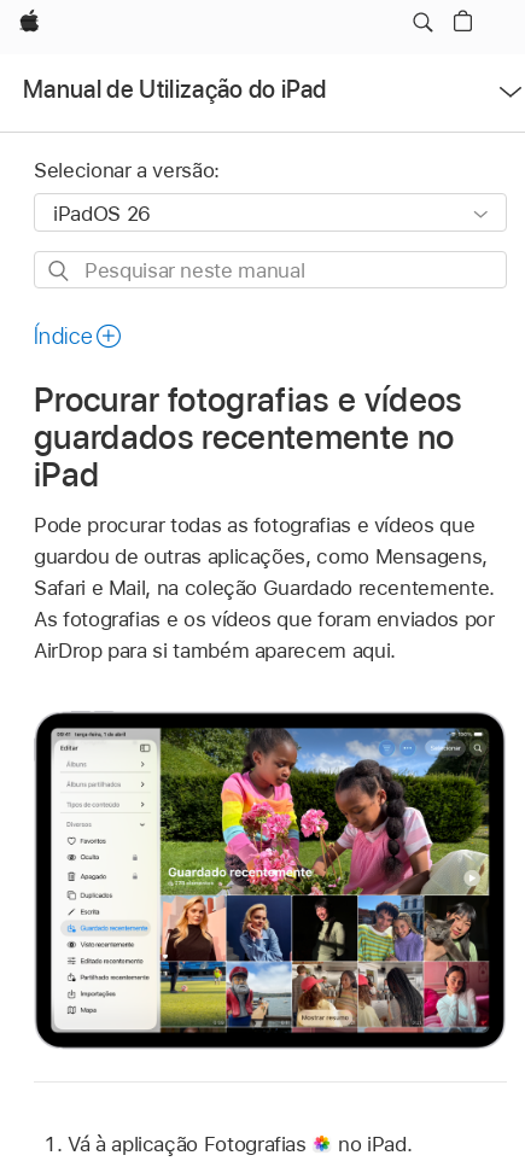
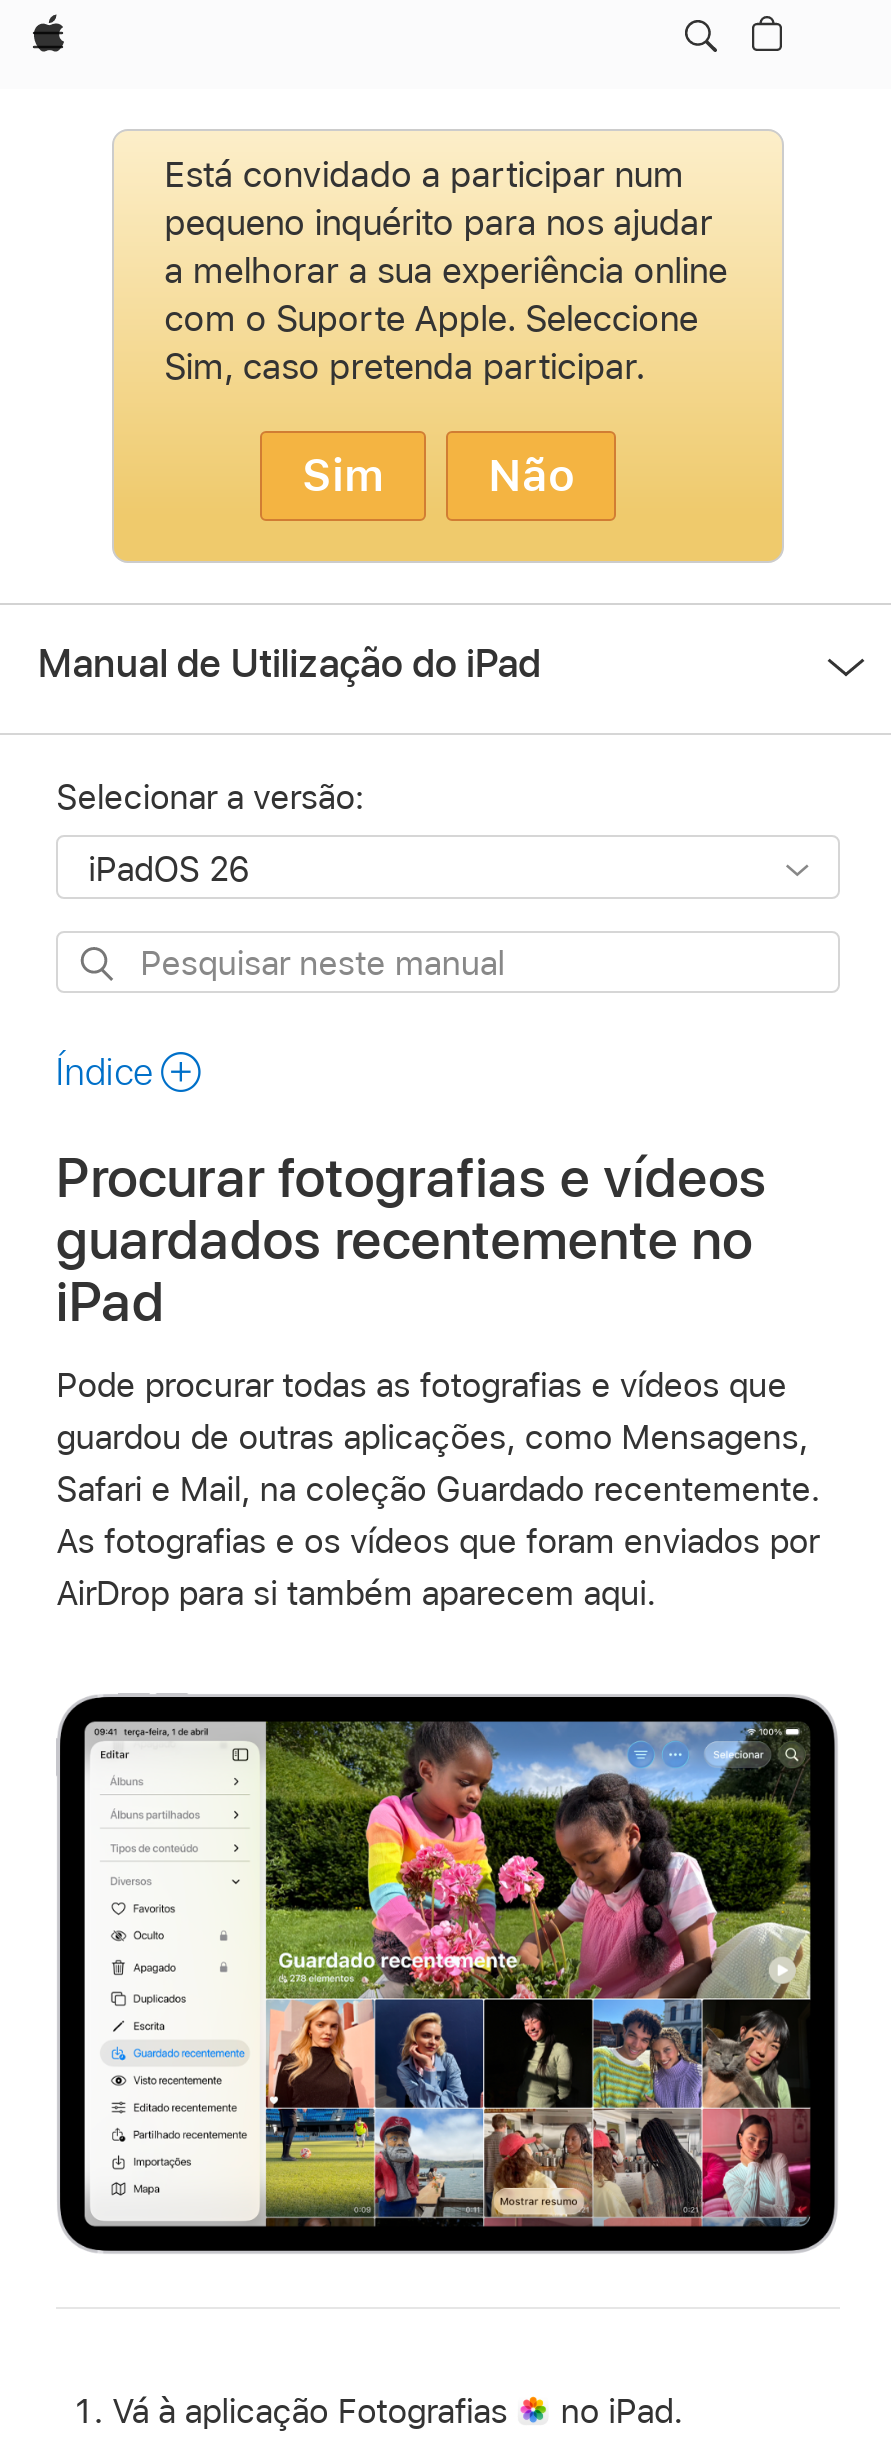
+ [image]
+ Está convidado a participar num
+ pequeno inquérito para nos ajudar
+ a melhorar a sua experiência online
+ com o Suporte Apple. Seleccione
+ Sim, caso pretenda participar.
+ Sim
+ Não
